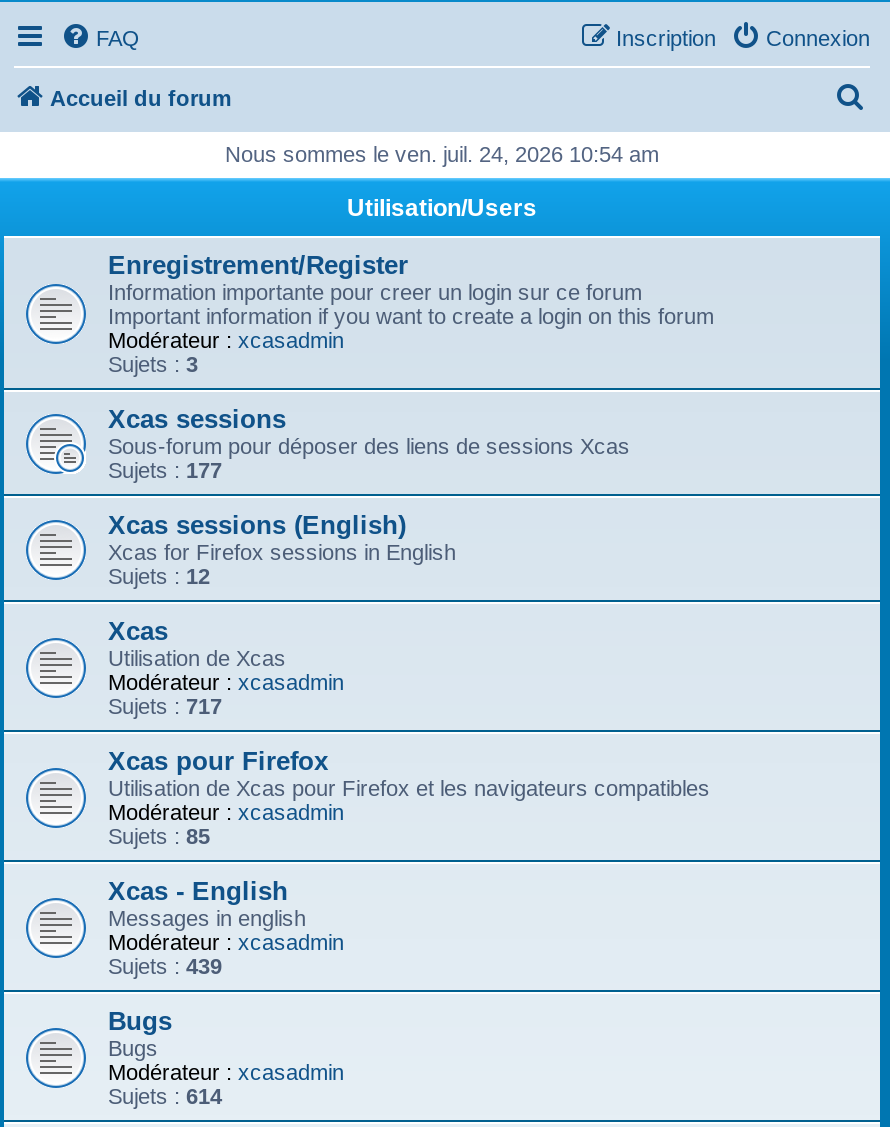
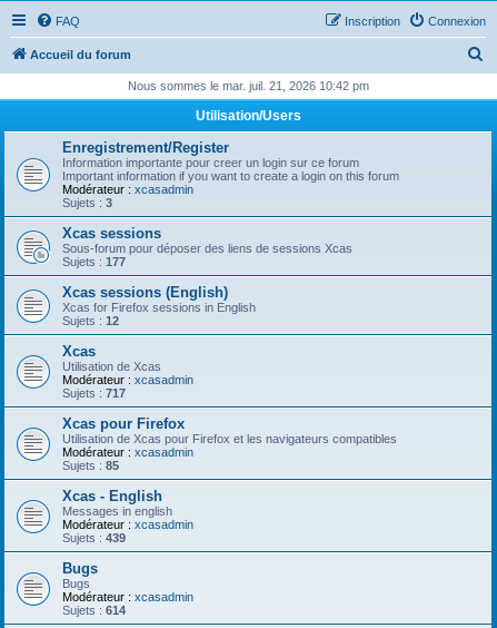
- Nous sommes le ven. juil. 24, 2026 10:54 am
+ Nous sommes le mar. juil. 21, 2026 10:42 pm
